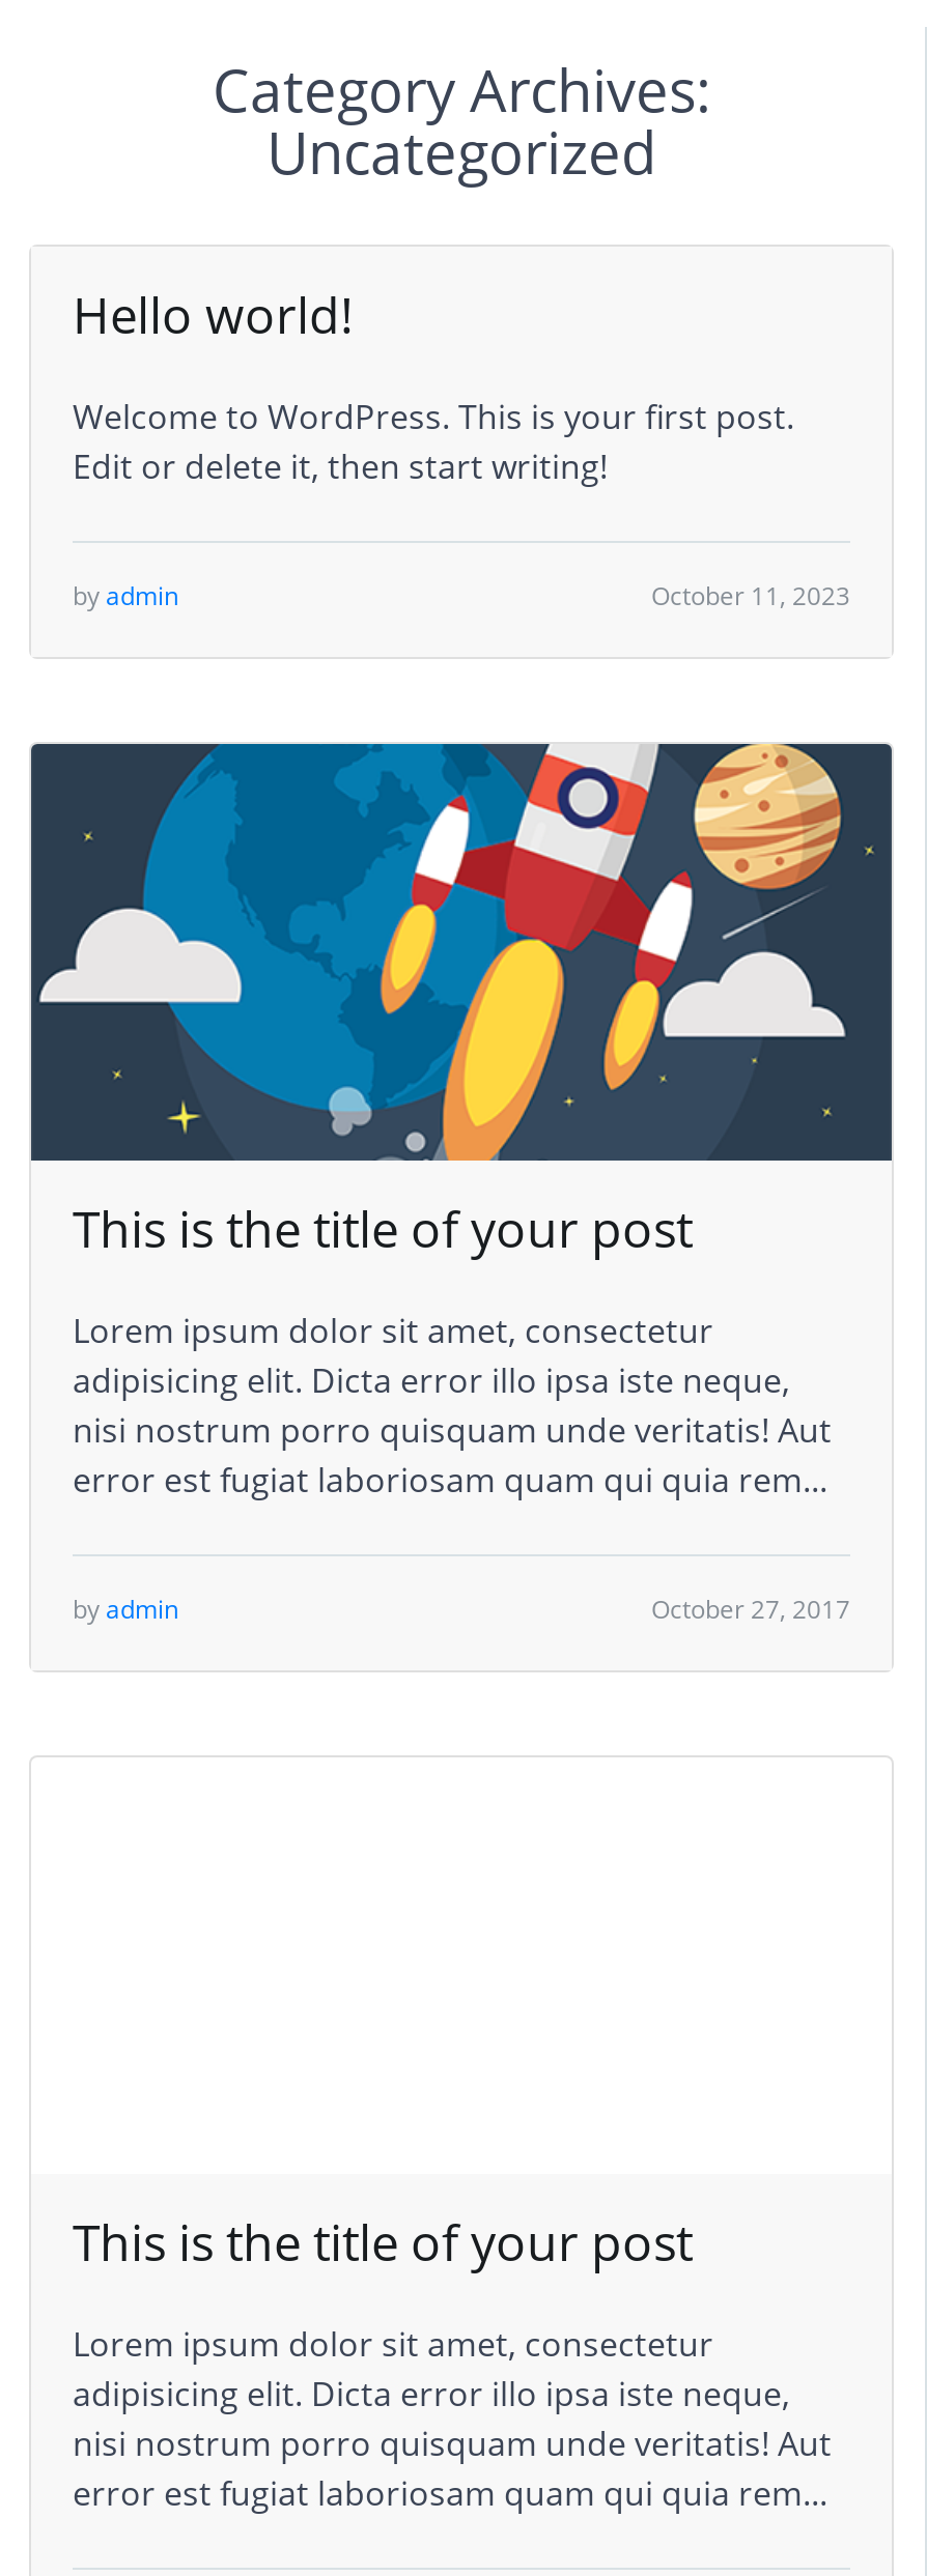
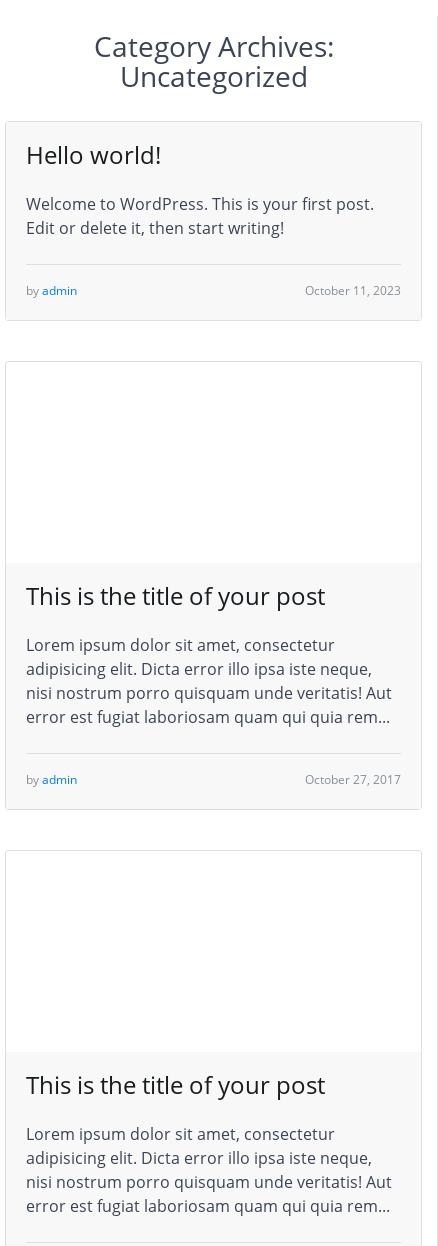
- [image]
